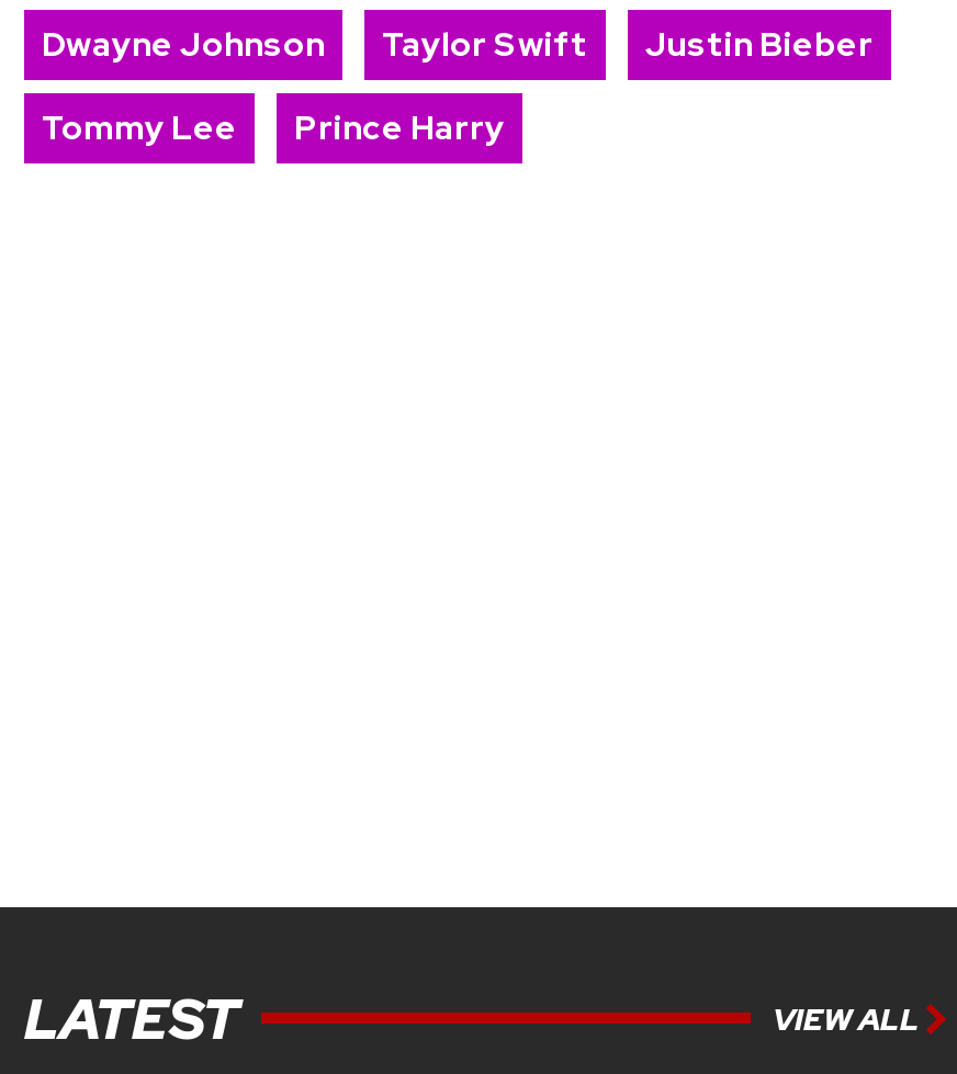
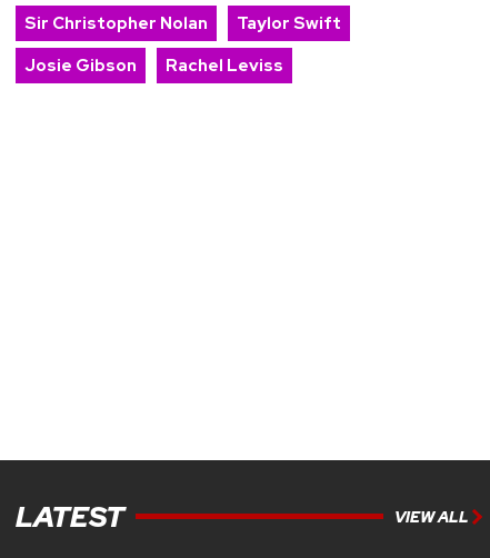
- Dwayne Johnson
+ Sir Christopher Nolan

- Justin Bieber
- Tommy Lee
- Prince Harry
+ Josie Gibson
+ Rachel Leviss
